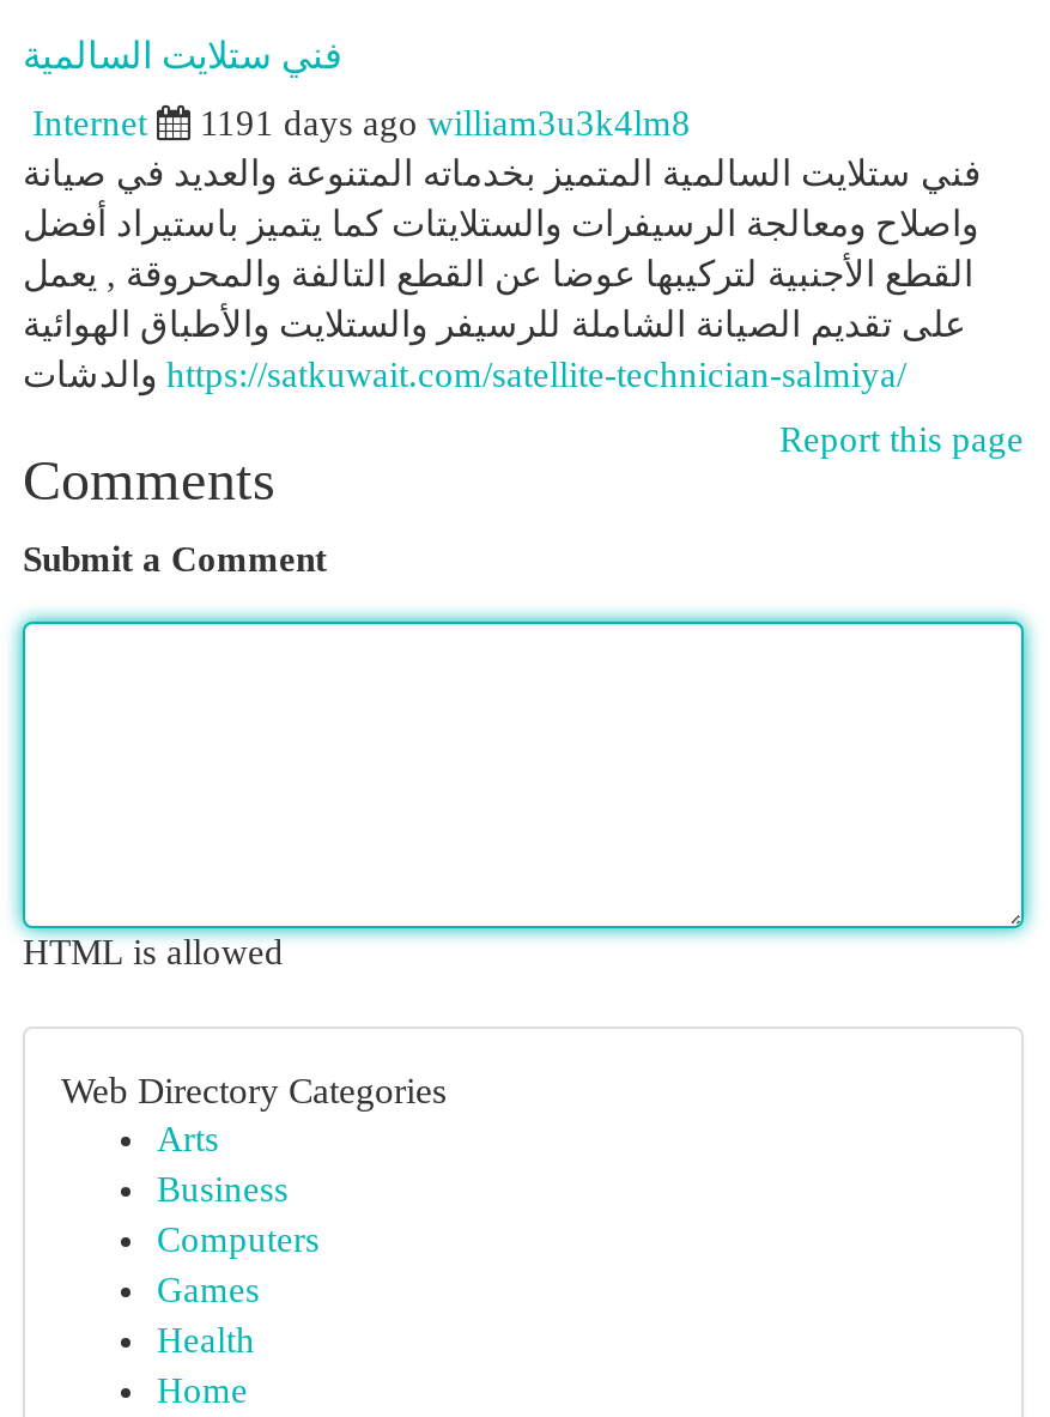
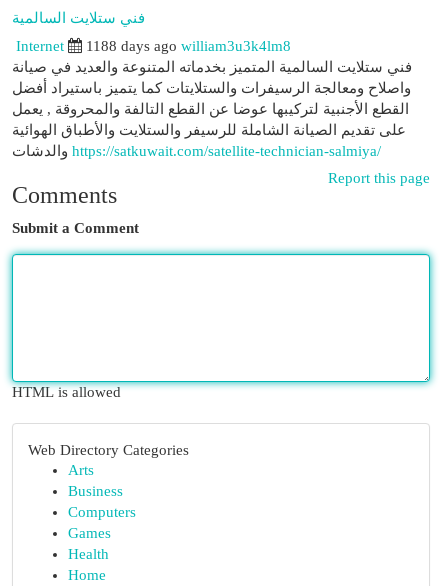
- 1191 days ago william3u3k4lm8
+ 1188 days ago william3u3k4lm8
